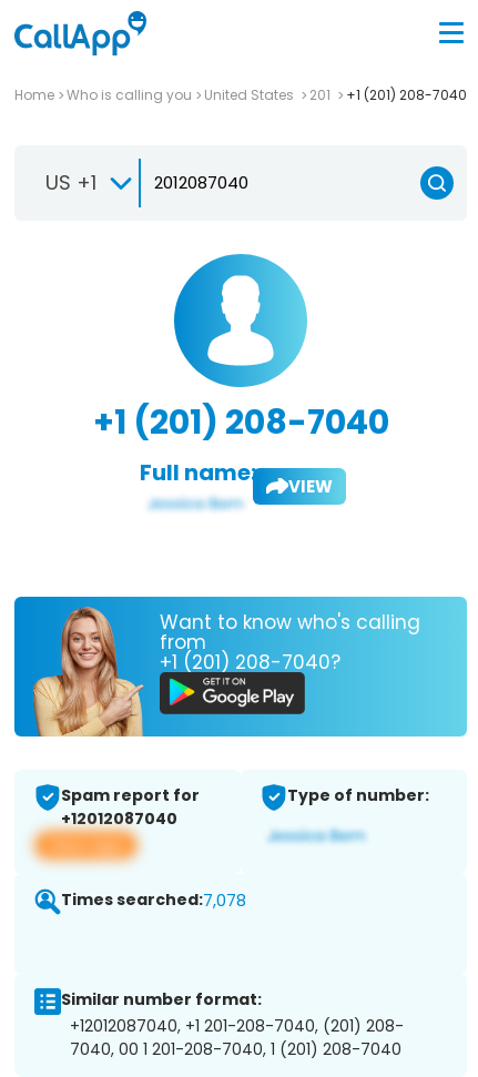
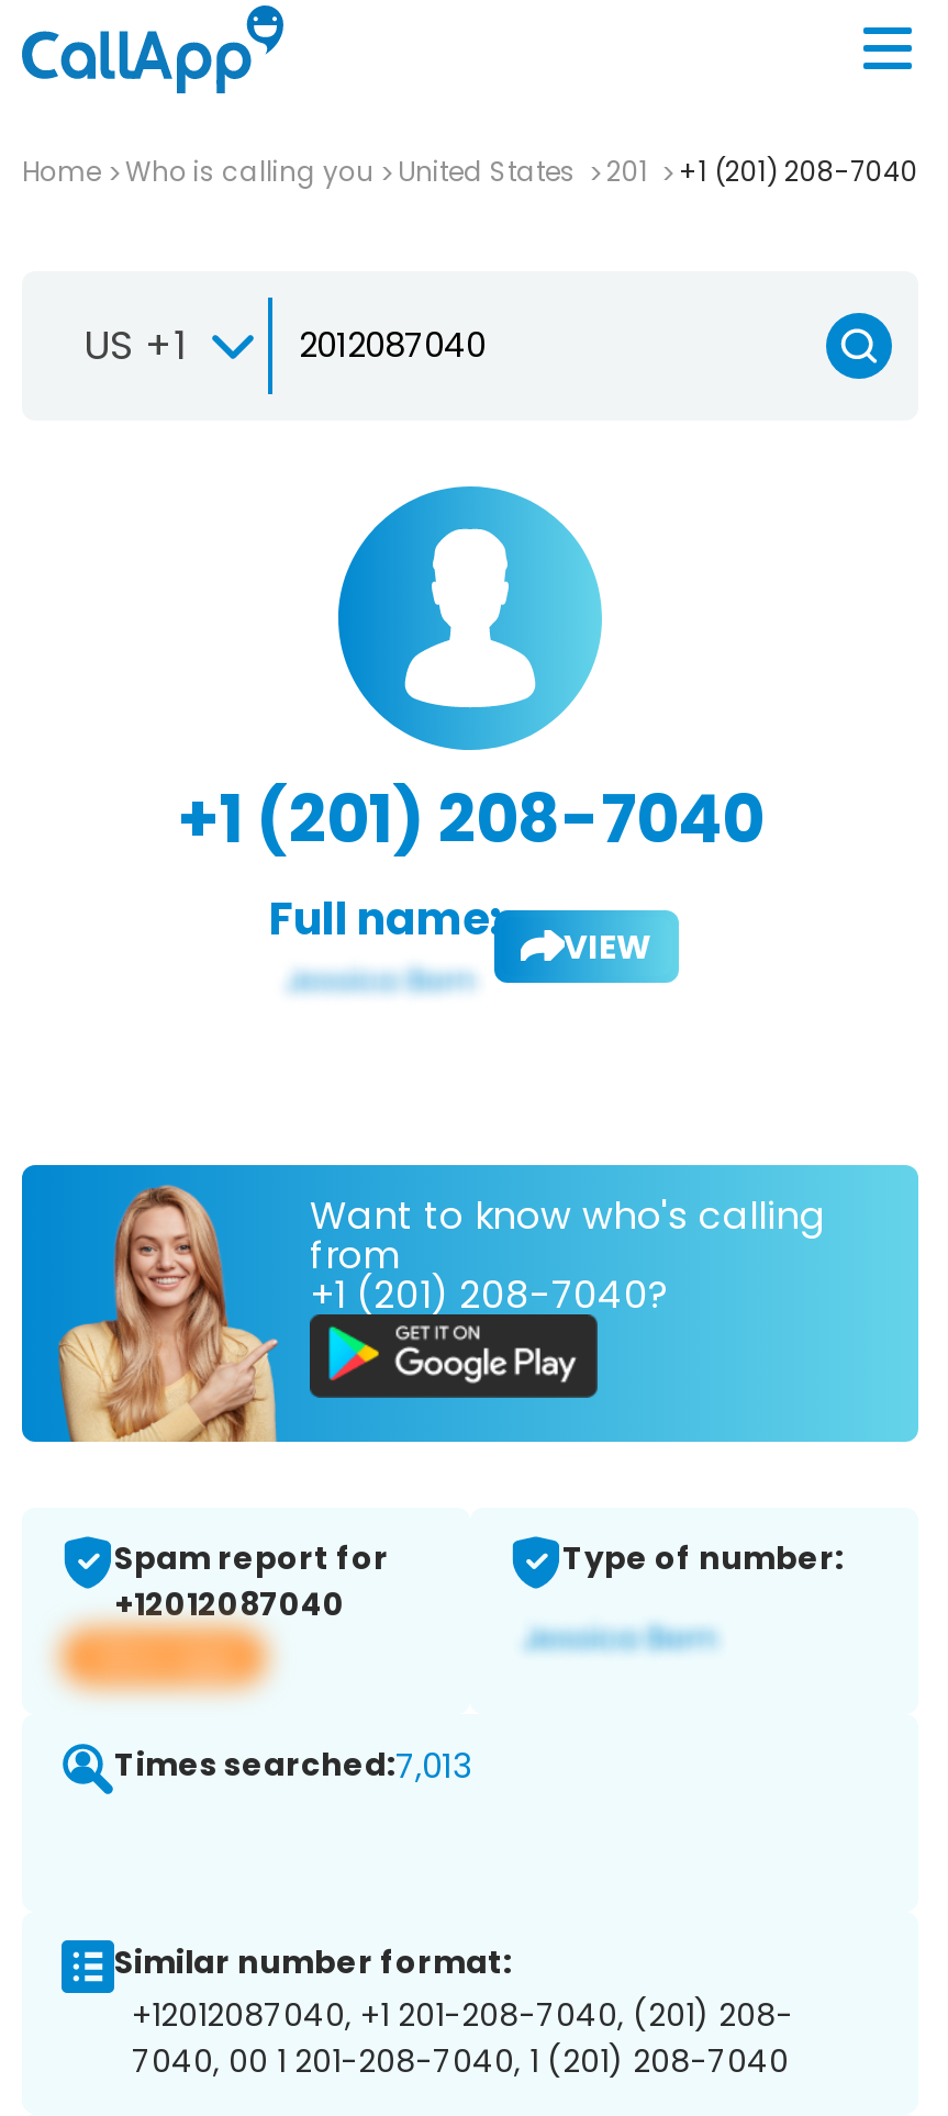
- Times searched:7,078
+ Times searched:7,013
